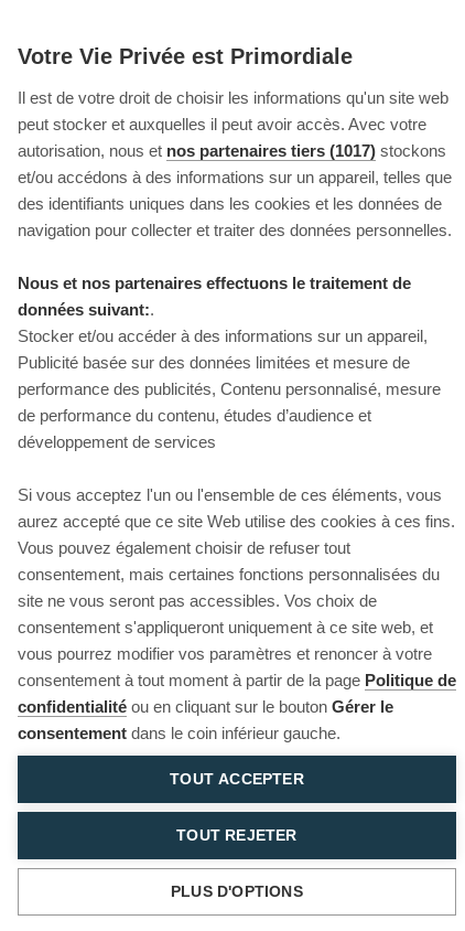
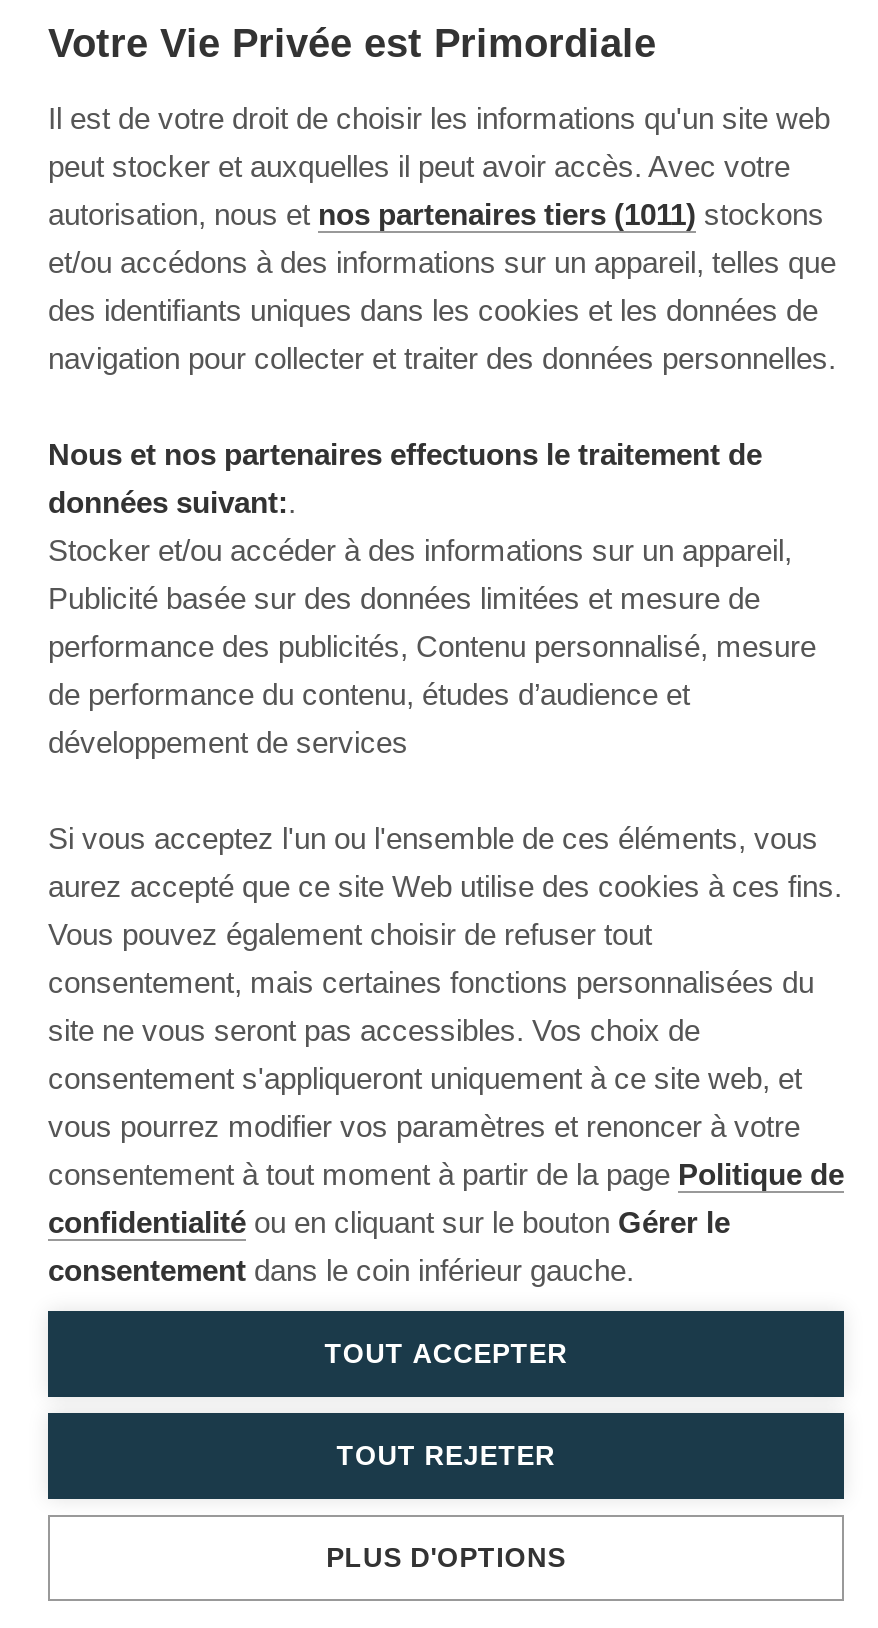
- autorisation, nous et nos partenaires tiers (1017) stockons
+ autorisation, nous et nos partenaires tiers (1011) stockons
